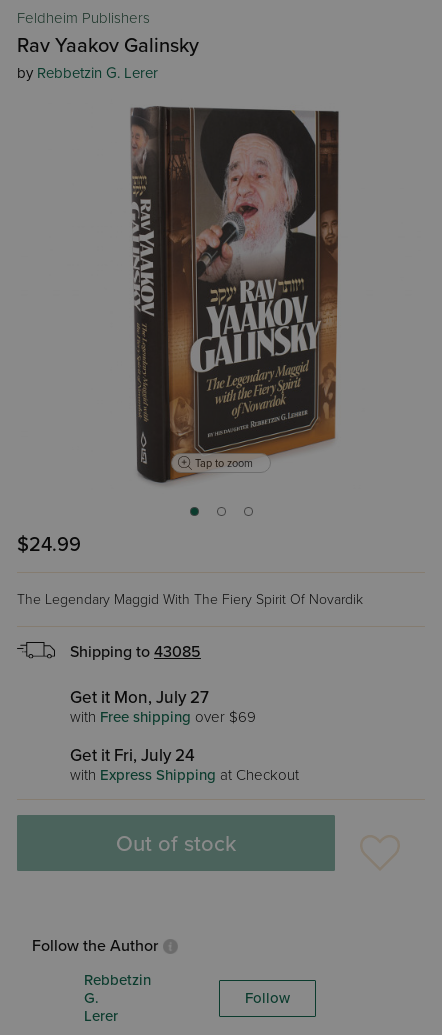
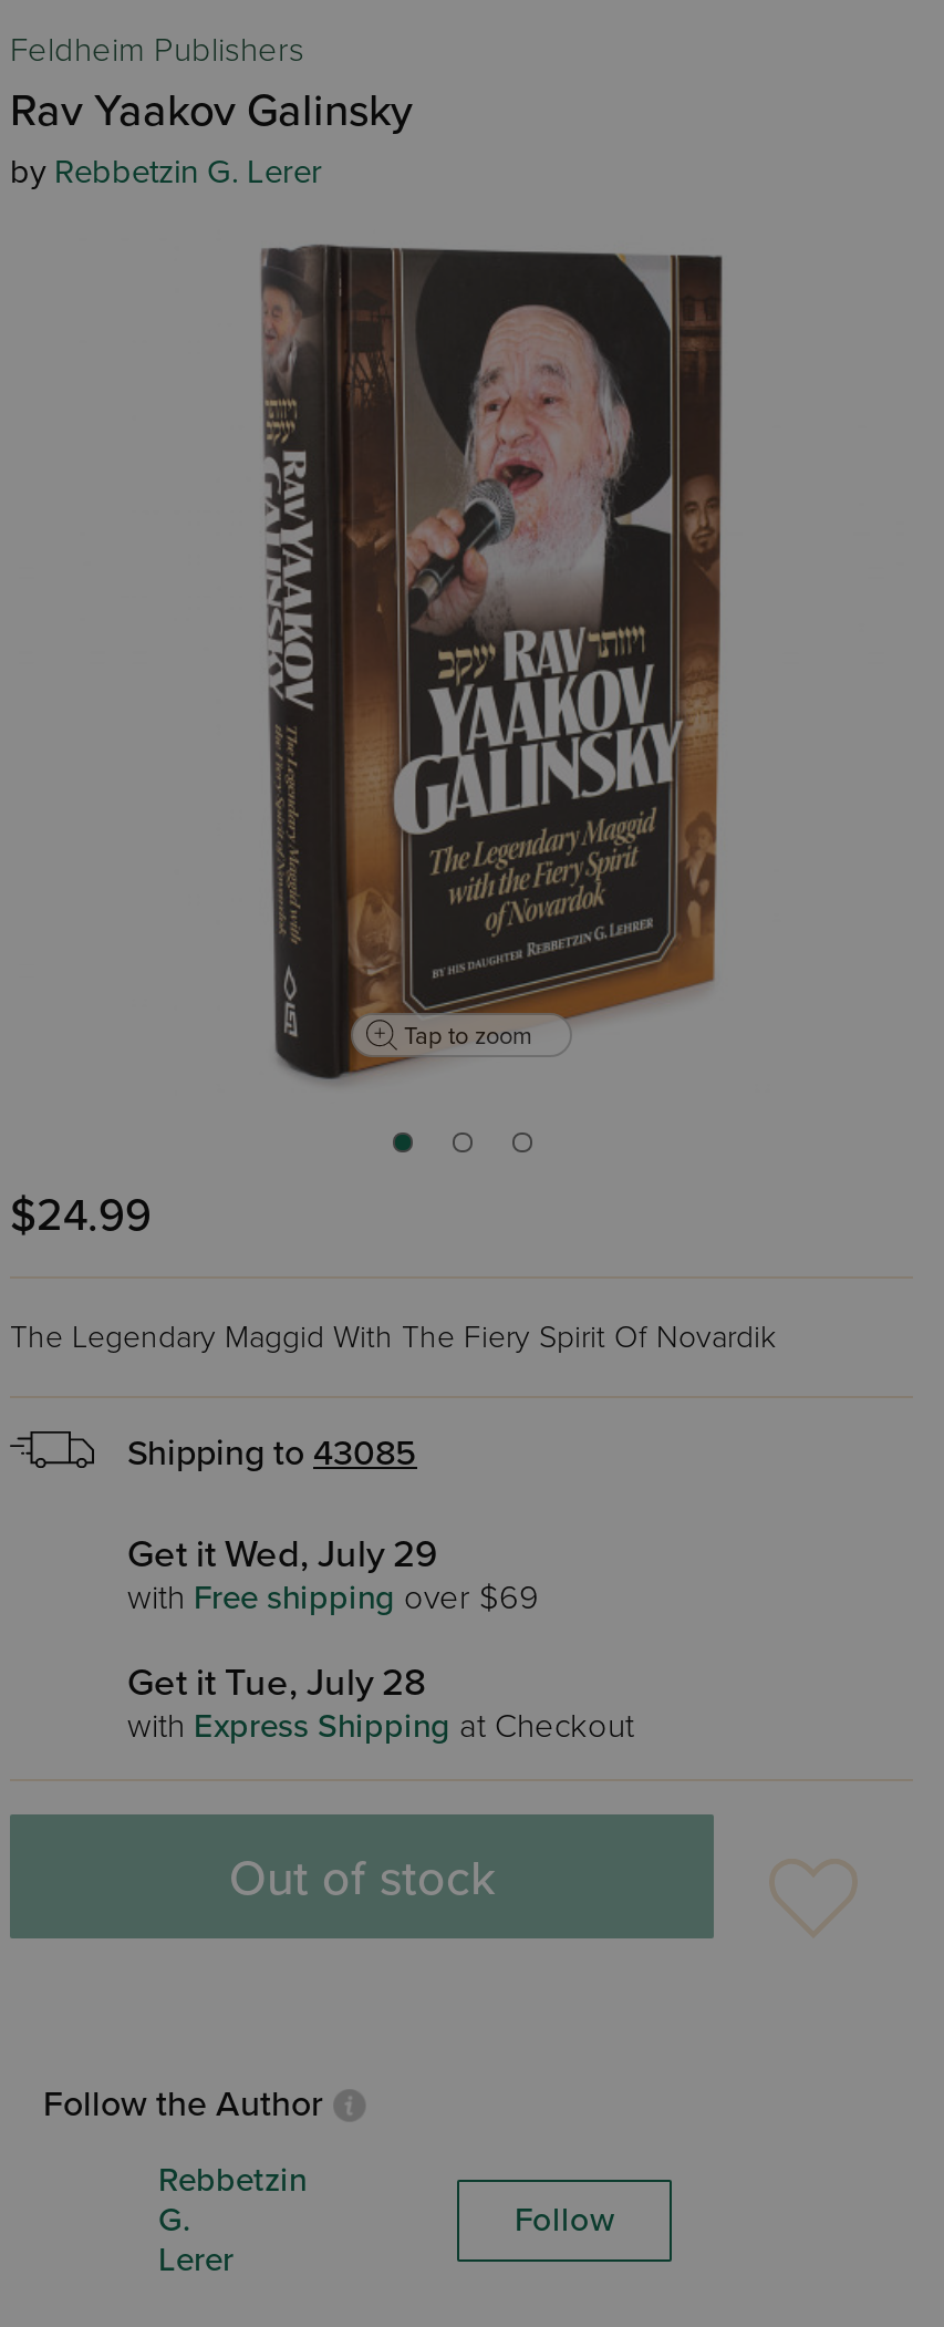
- Get it Mon, July 27
+ Get it Wed, July 29

- Get it Fri, July 24
+ Get it Tue, July 28
